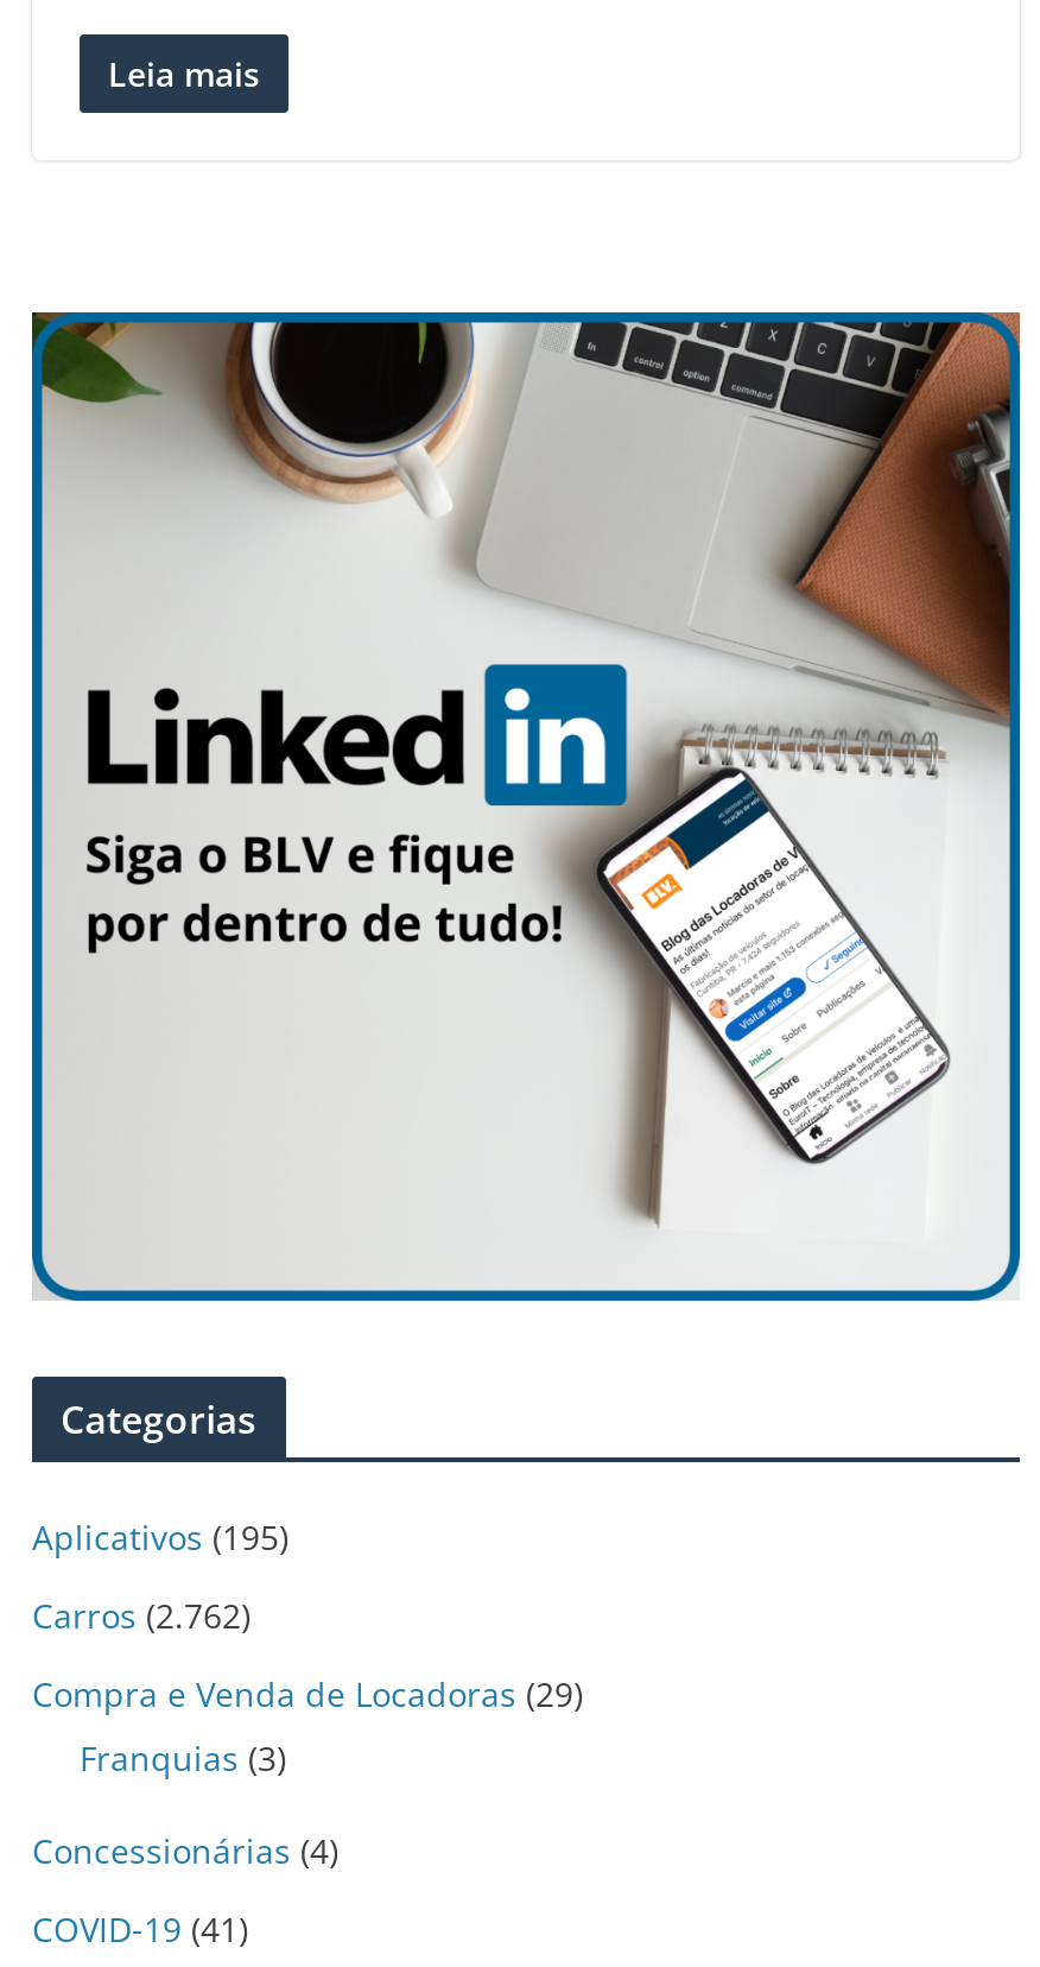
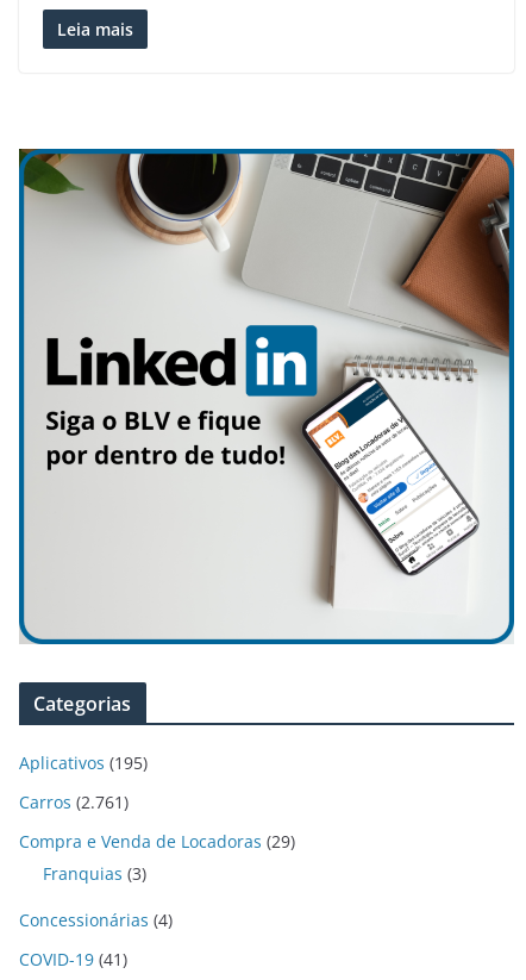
- Carros (2.762)
+ Carros (2.761)
